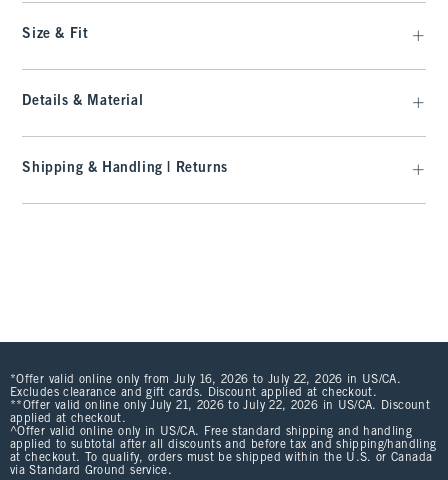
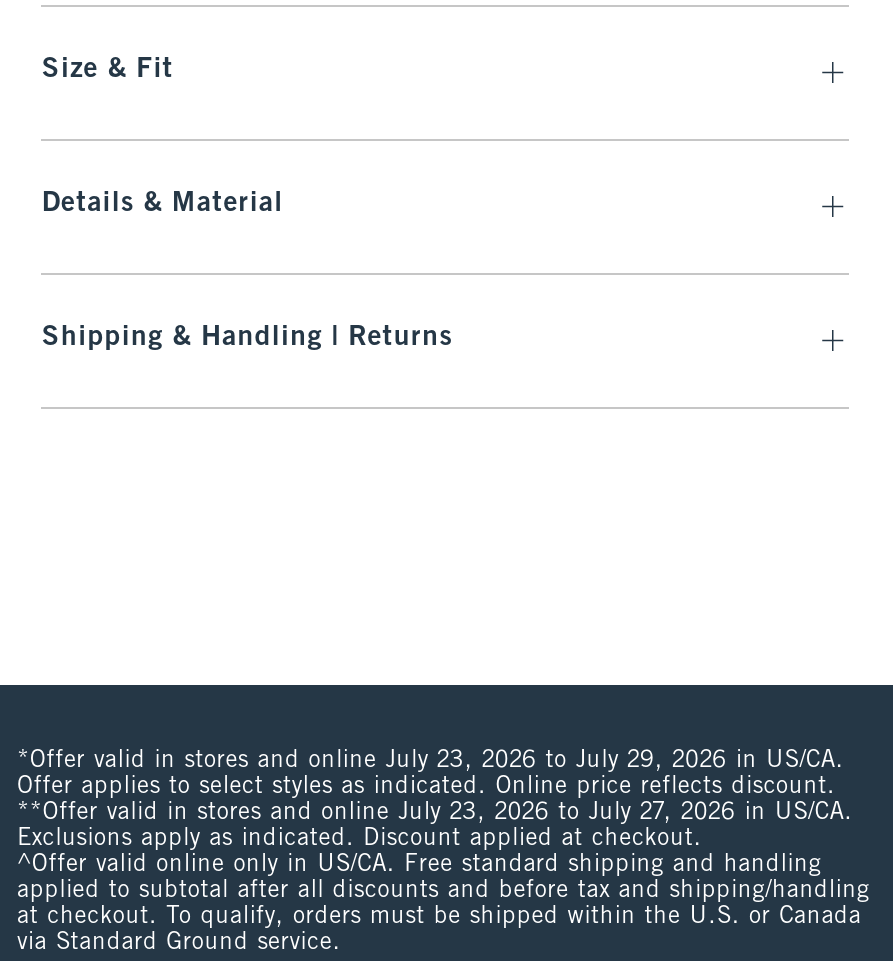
- *Offer valid online only from July 16, 2026 to July 22, 2026 in US/CA.
- Excludes clearance and gift cards. Discount applied at checkout.
- **Offer valid online only July 21, 2026 to July 22, 2026 in US/CA. Discount
- applied at checkout.
+ *Offer valid in stores and online July 23, 2026 to July 29, 2026 in US/CA.
+ Offer applies to select styles as indicated. Online price reflects discount.
+ **Offer valid in stores and online July 23, 2026 to July 27, 2026 in US/CA.
+ Exclusions apply as indicated. Discount applied at checkout.
